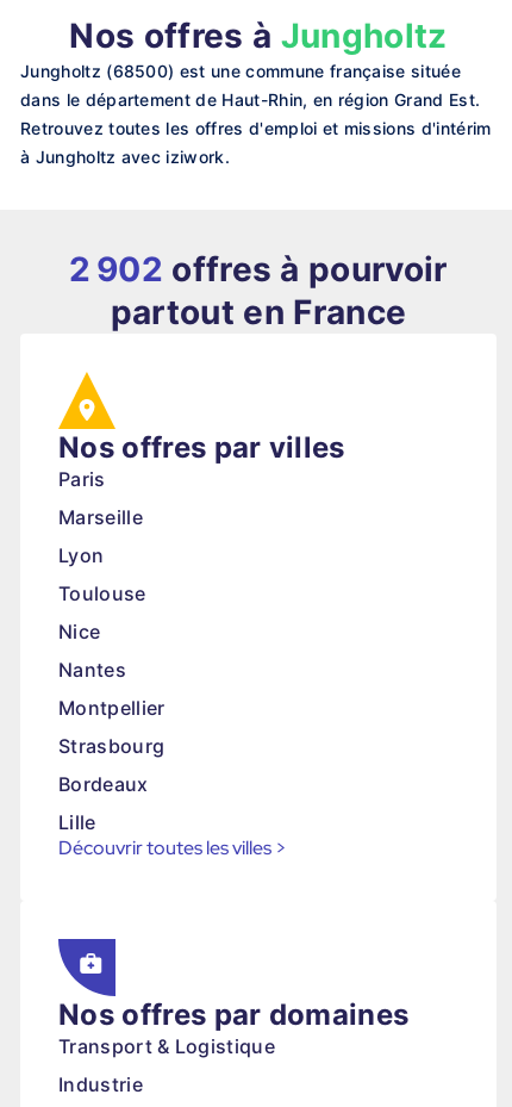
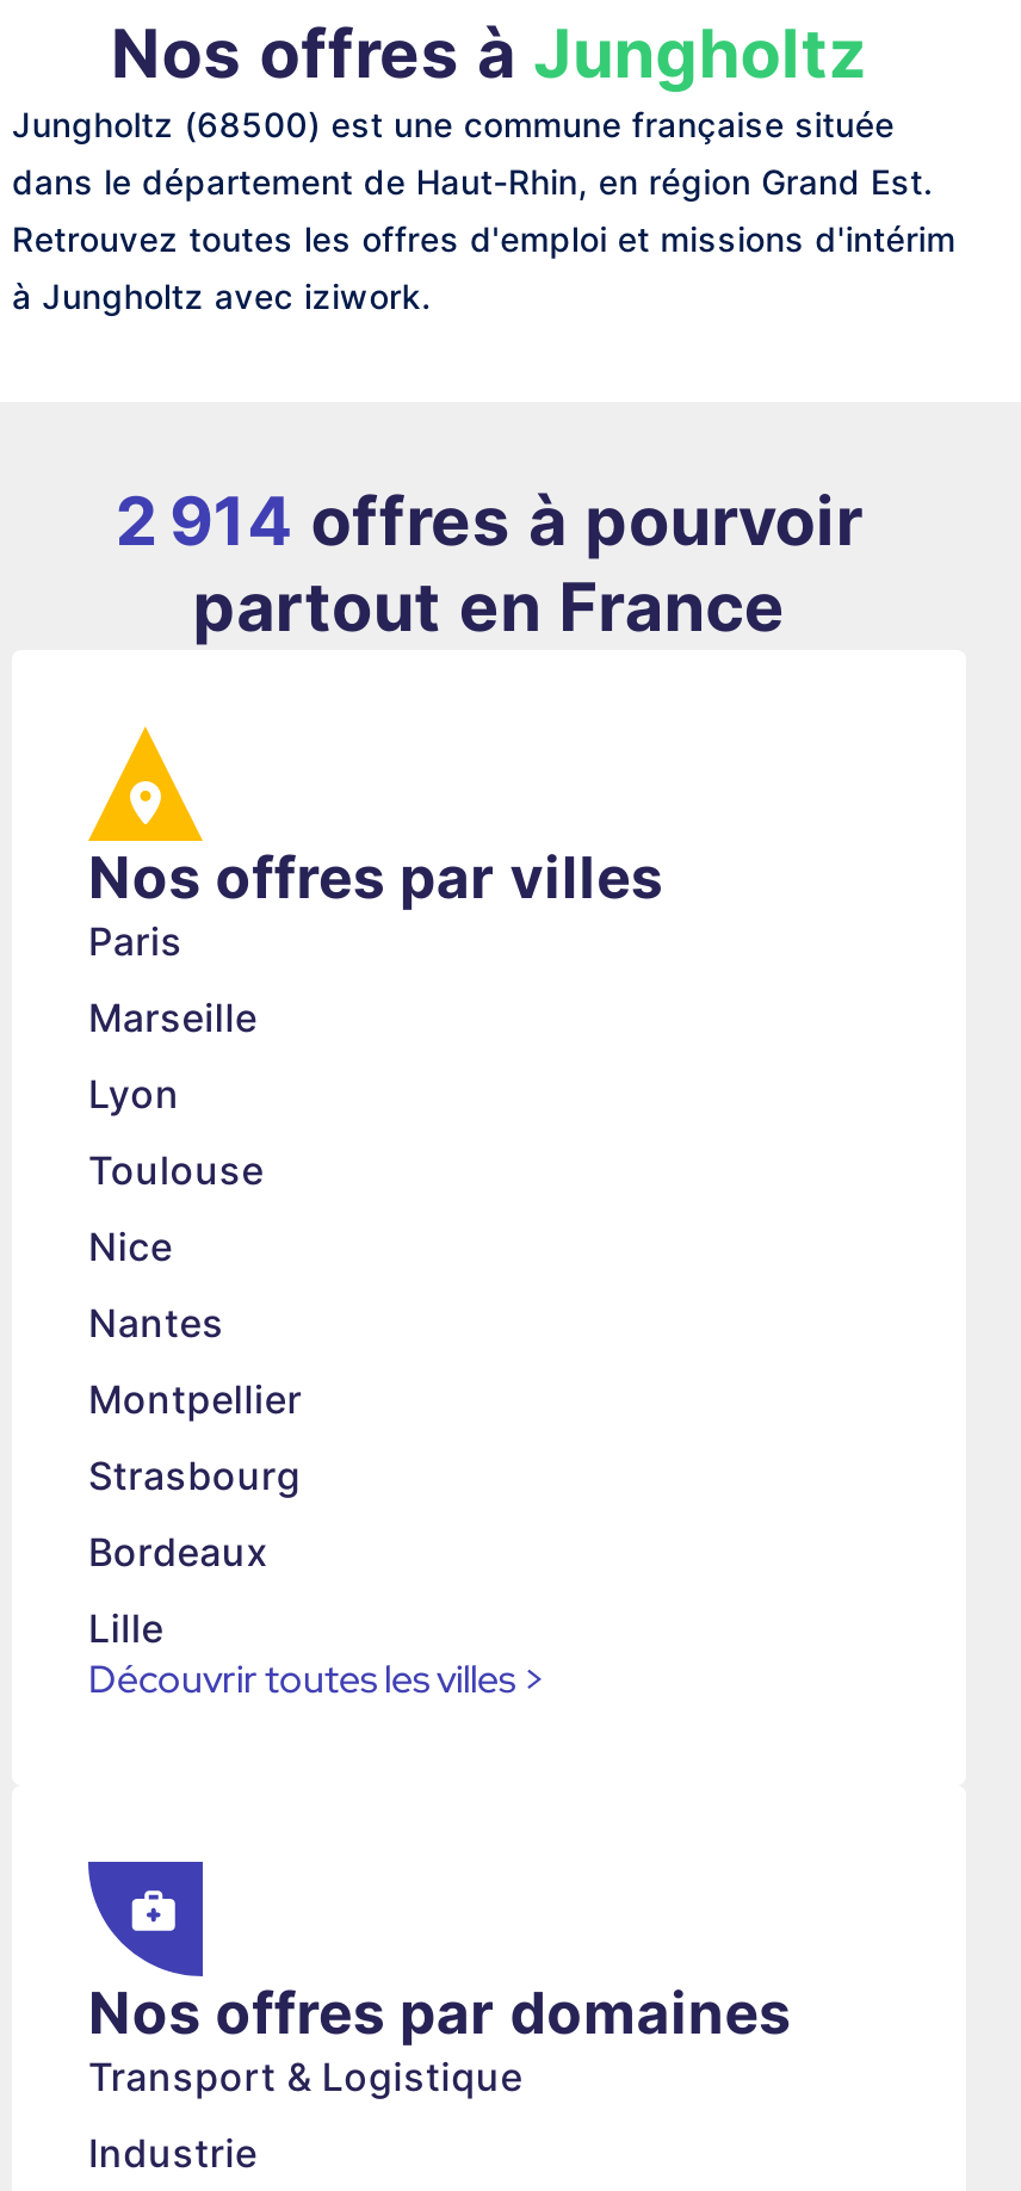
- 2 902 offres à pourvoir
+ 2 914 offres à pourvoir
